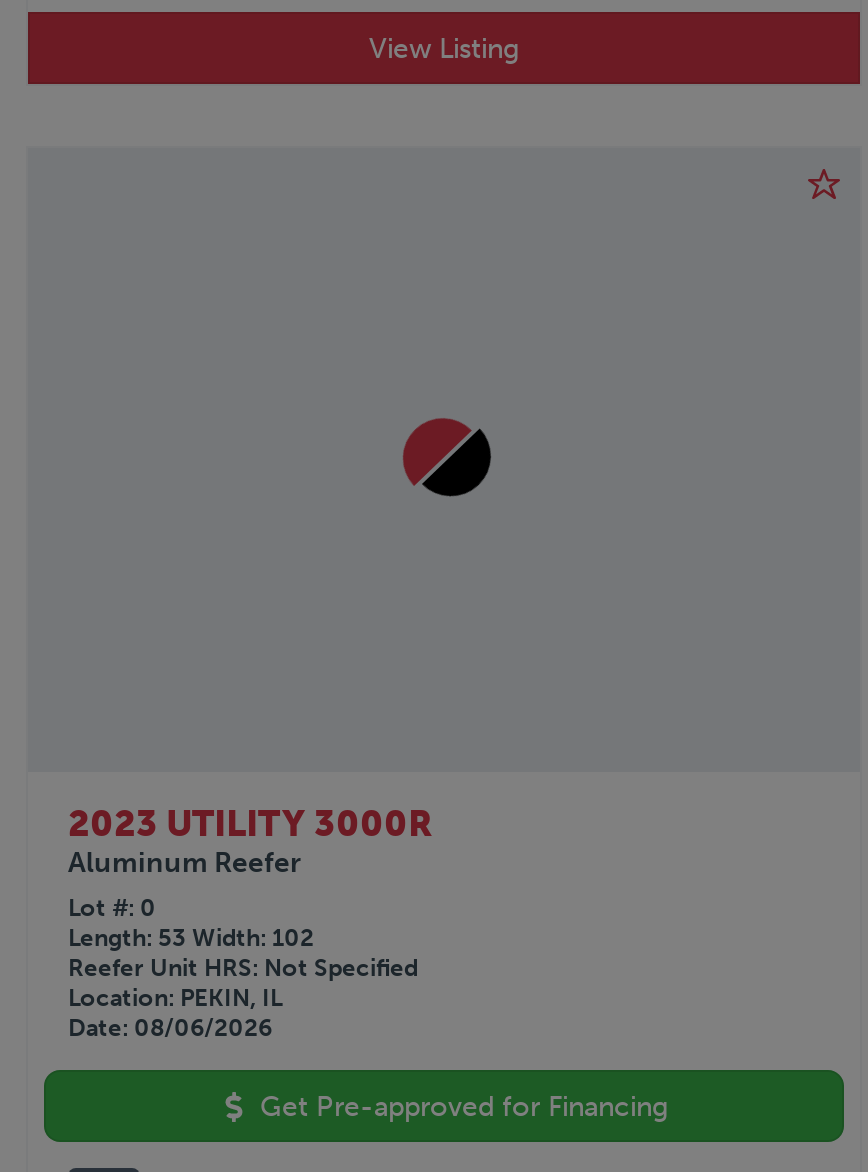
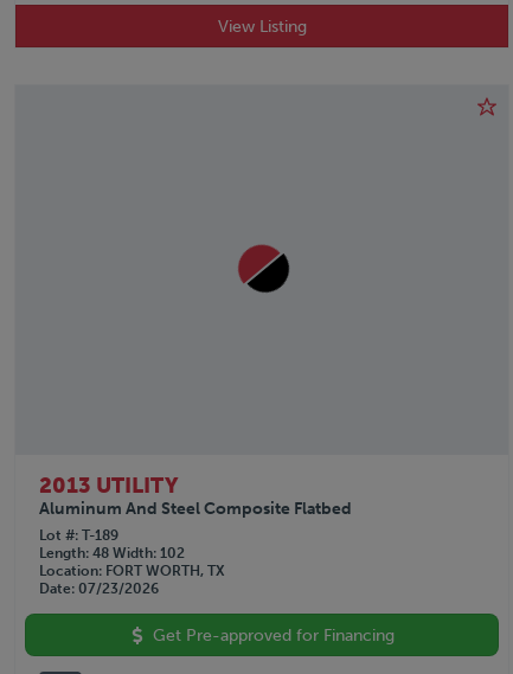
- 2023 UTILITY 3000R
- Aluminum Reefer
- Lot # 0
- Length 53 Width 102
- Reefer Unit HRS Not Specified
- Location PEKIN, IL
- Date 08/06/2026
+ 2013 UTILITY
+ Aluminum And Steel Composite Flatbed
+ Lot # T-189
+ Length 48 Width 102
+ Location FORT WORTH, TX
+ Date 07/23/2026
